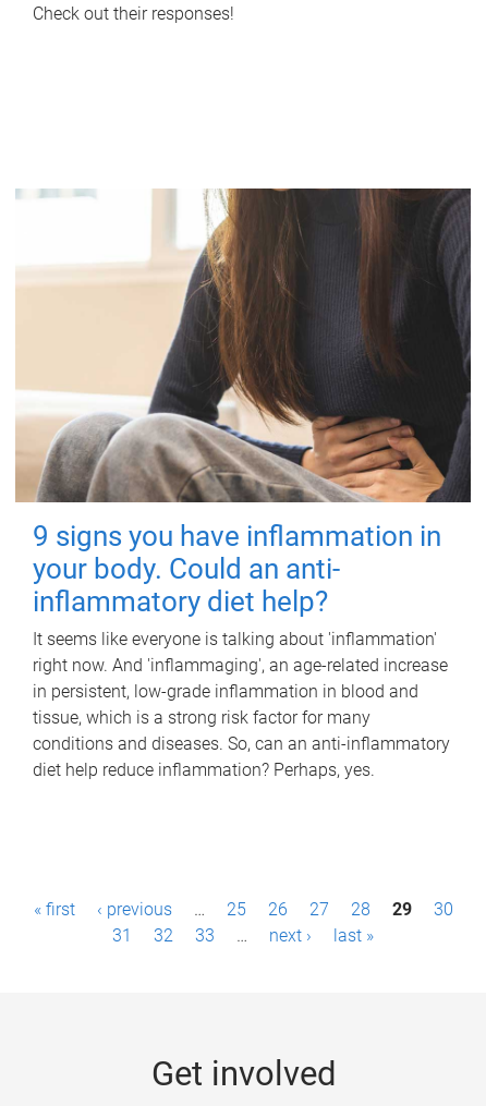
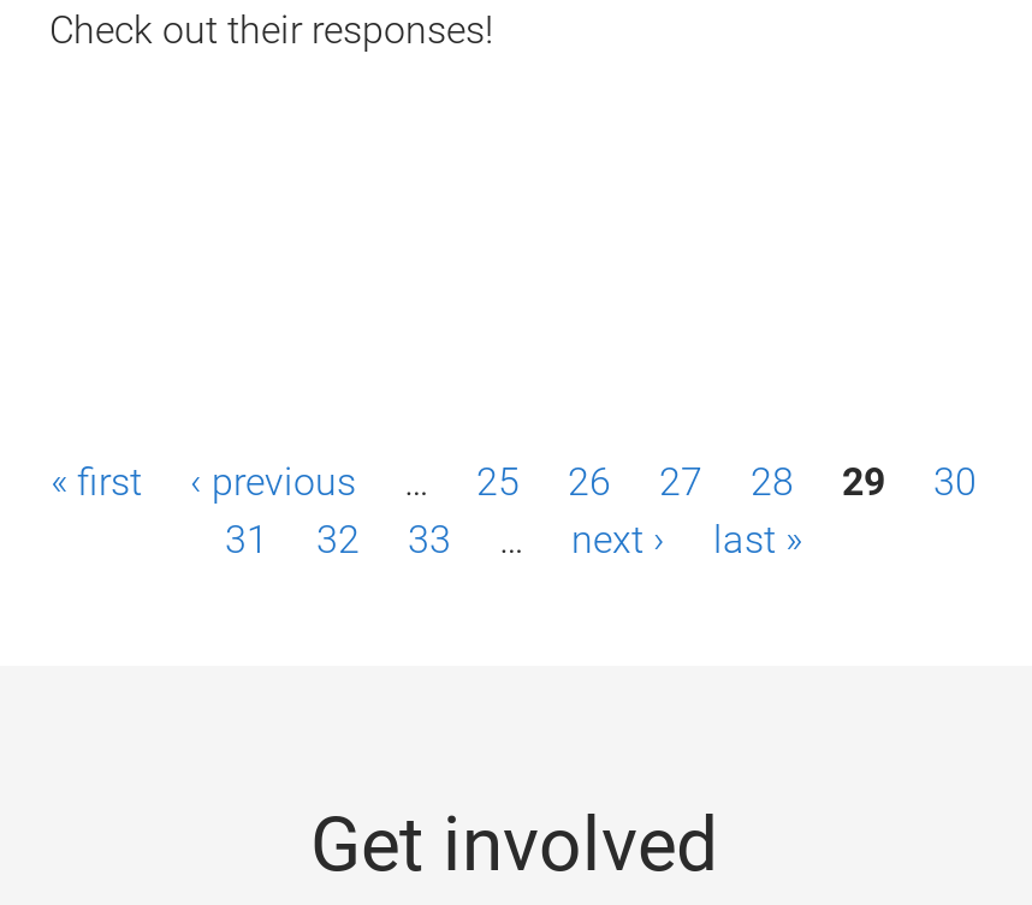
- [image]
- 9 signs you have inflammation in
- your body. Could an anti-
- inflammatory diet help?
- It seems like everyone is talking about 'inflammation'
- right now. And 'inflammaging', an age-related increase
- in persistent, low-grade inflammation in blood and
- tissue, which is a strong risk factor for many
- conditions and diseases. So, can an anti-inflammatory
- diet help reduce inflammation? Perhaps, yes.
